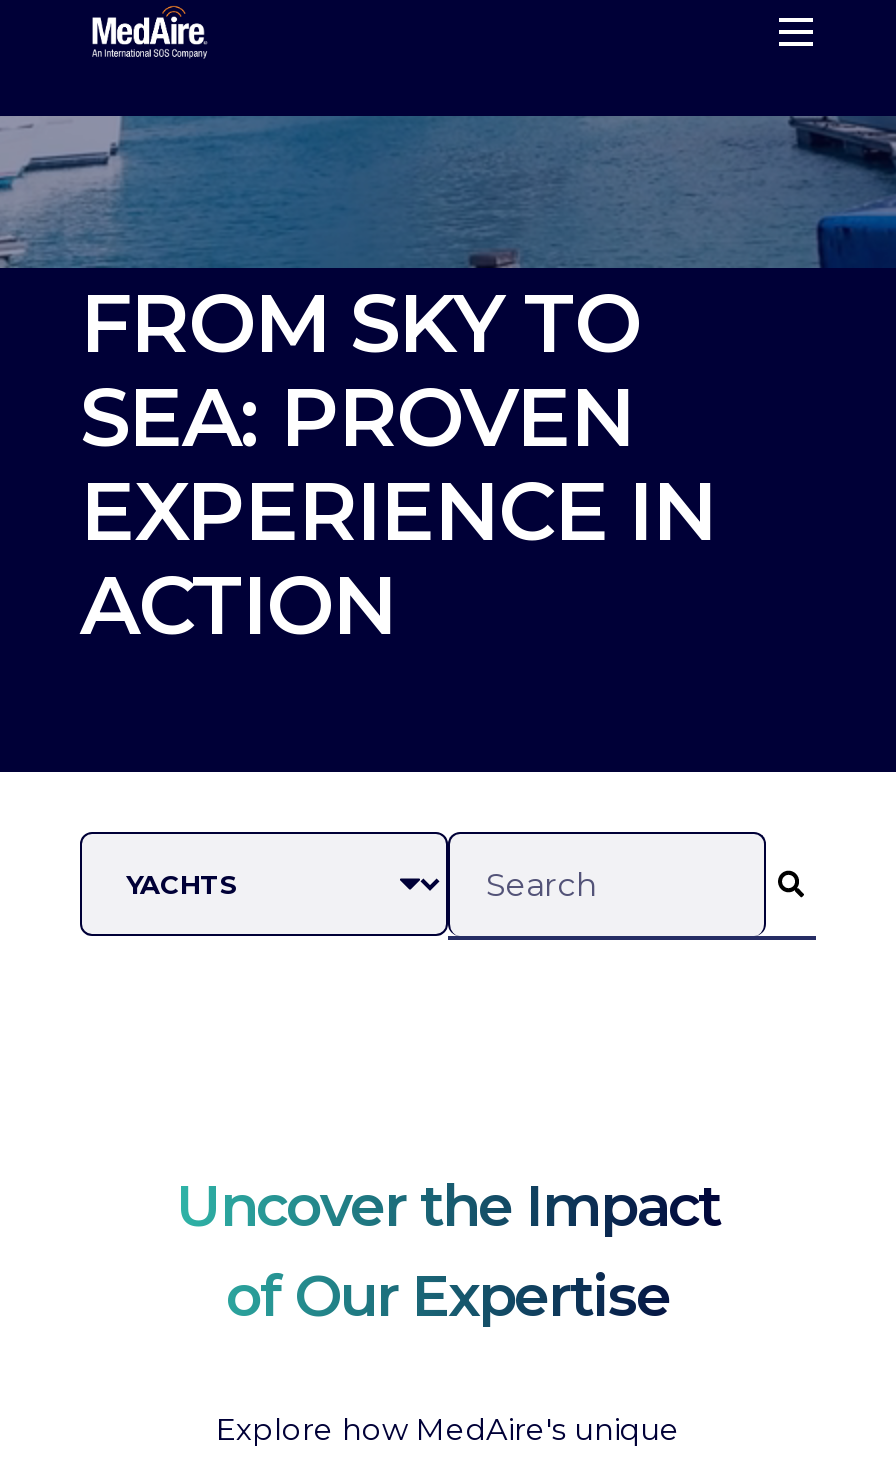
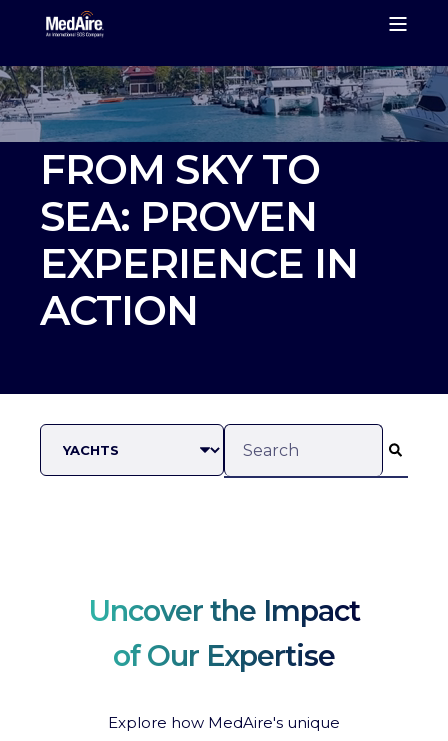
- [image]
+ [image]
